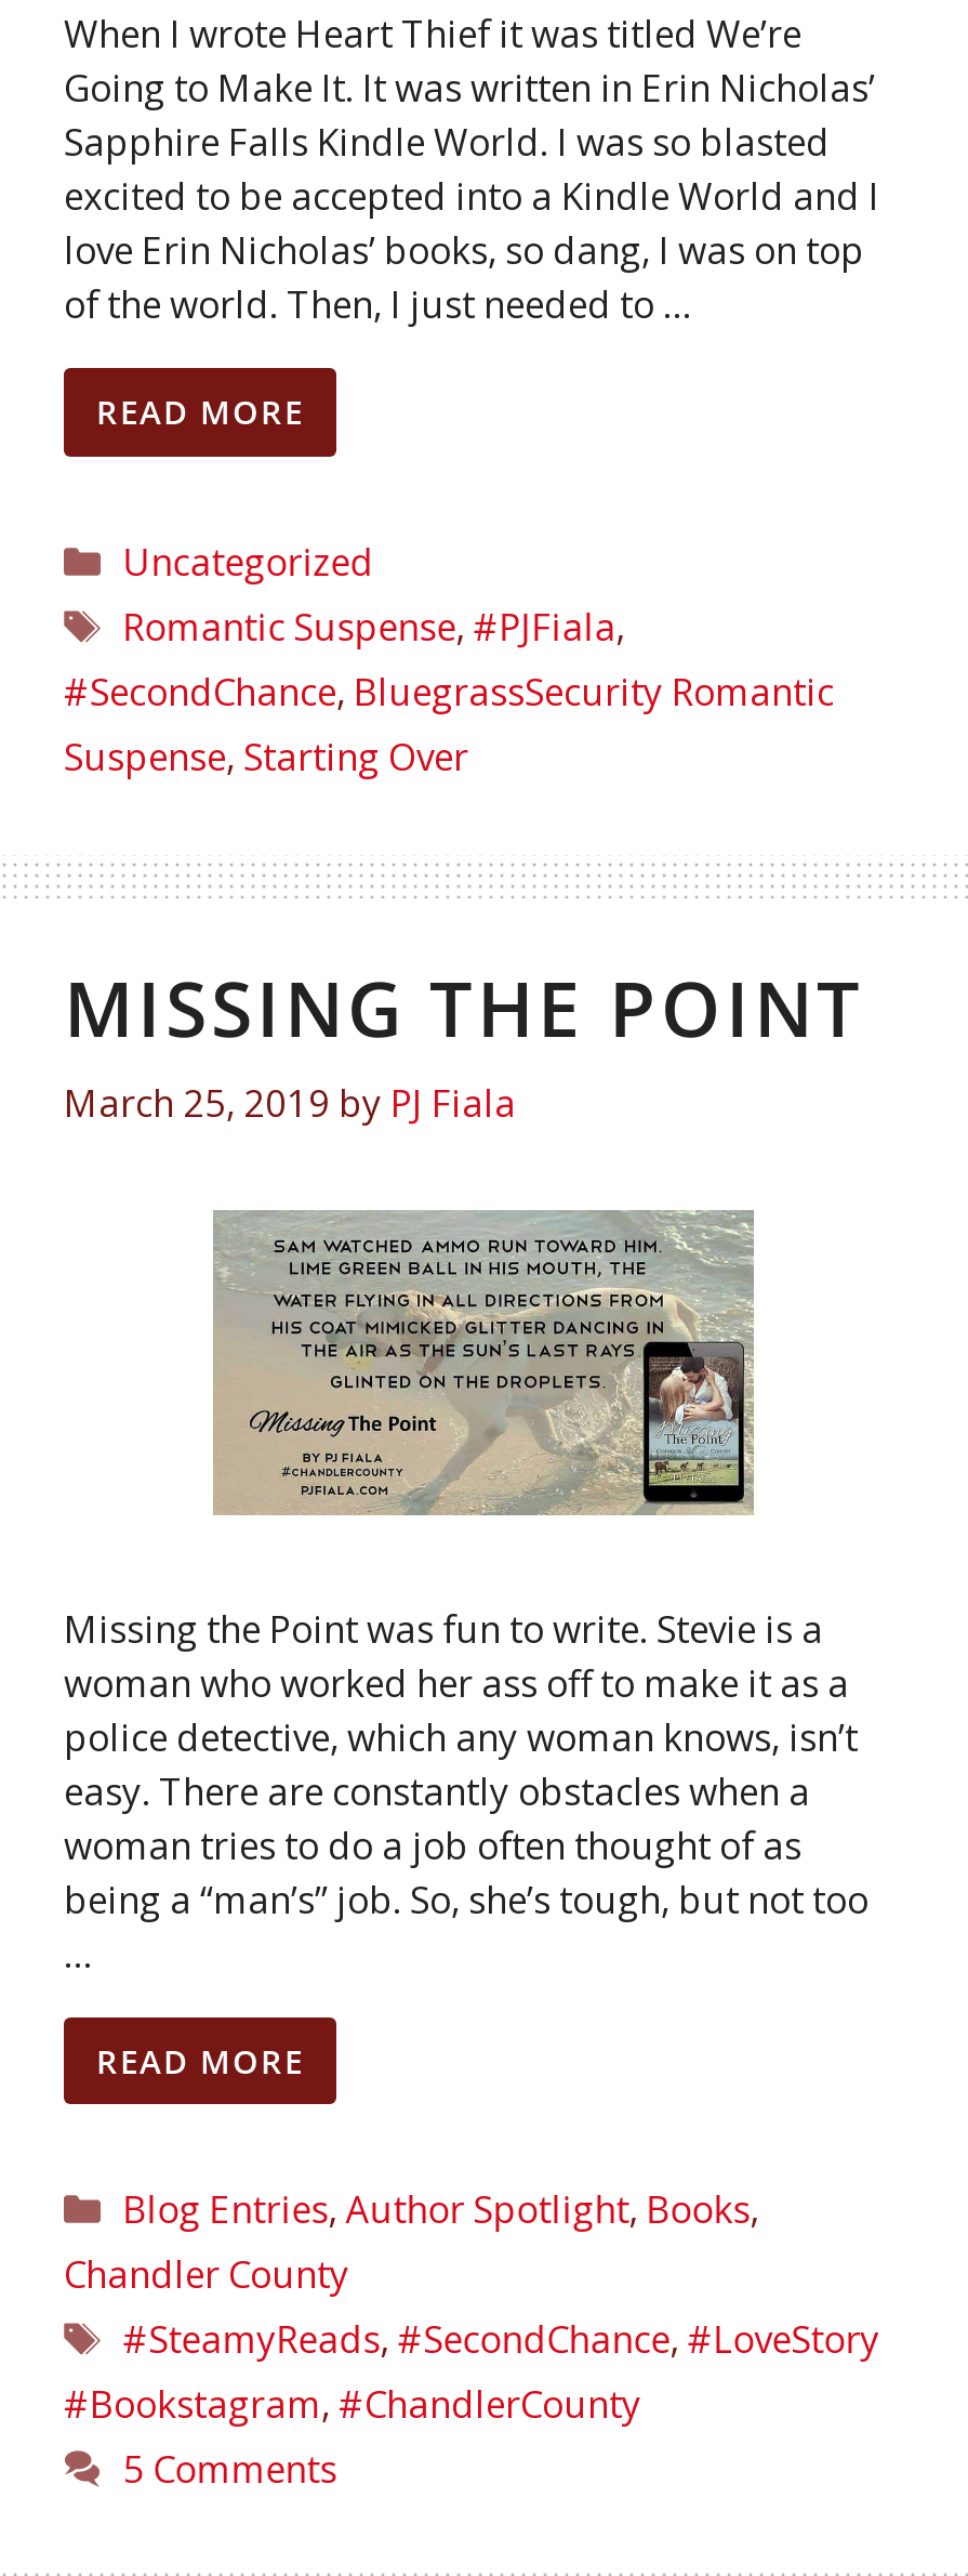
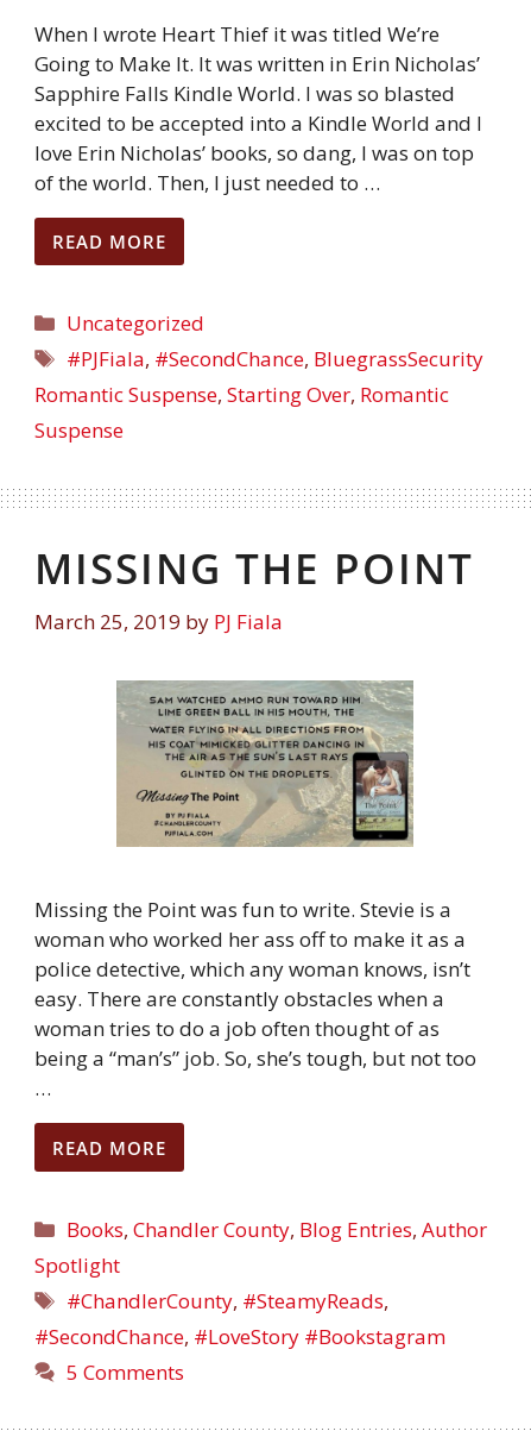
- Romantic Suspense, #PJFiala,
- #SecondChance, BluegrassSecurity Romantic
- Suspense, Starting Over
+ #PJFiala, #SecondChance, BluegrassSecurity
+ Romantic Suspense, Starting Over, Romantic
+ Suspense

- Blog Entries, Author Spotlight, Books,
- Chandler County
- #SteamyReads, #SecondChance, #LoveStory
- #Bookstagram, #ChandlerCounty
+ Books, Chandler County, Blog Entries, Author
+ Spotlight
+ #ChandlerCounty, #SteamyReads,
+ #SecondChance, #LoveStory #Bookstagram
